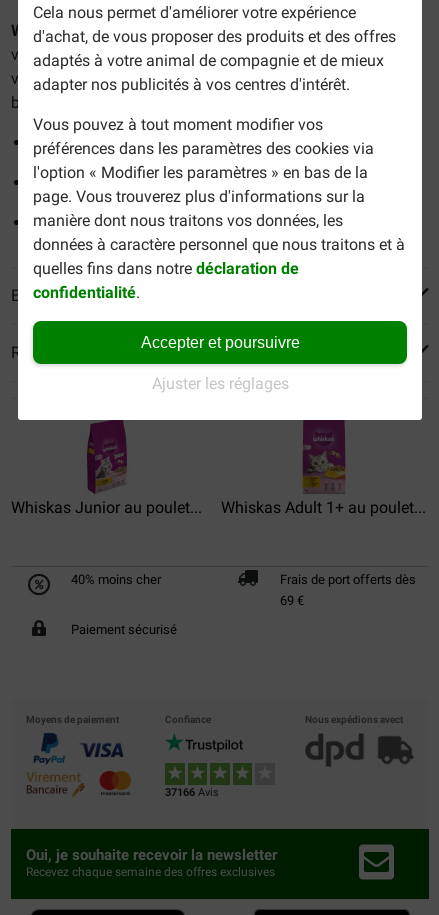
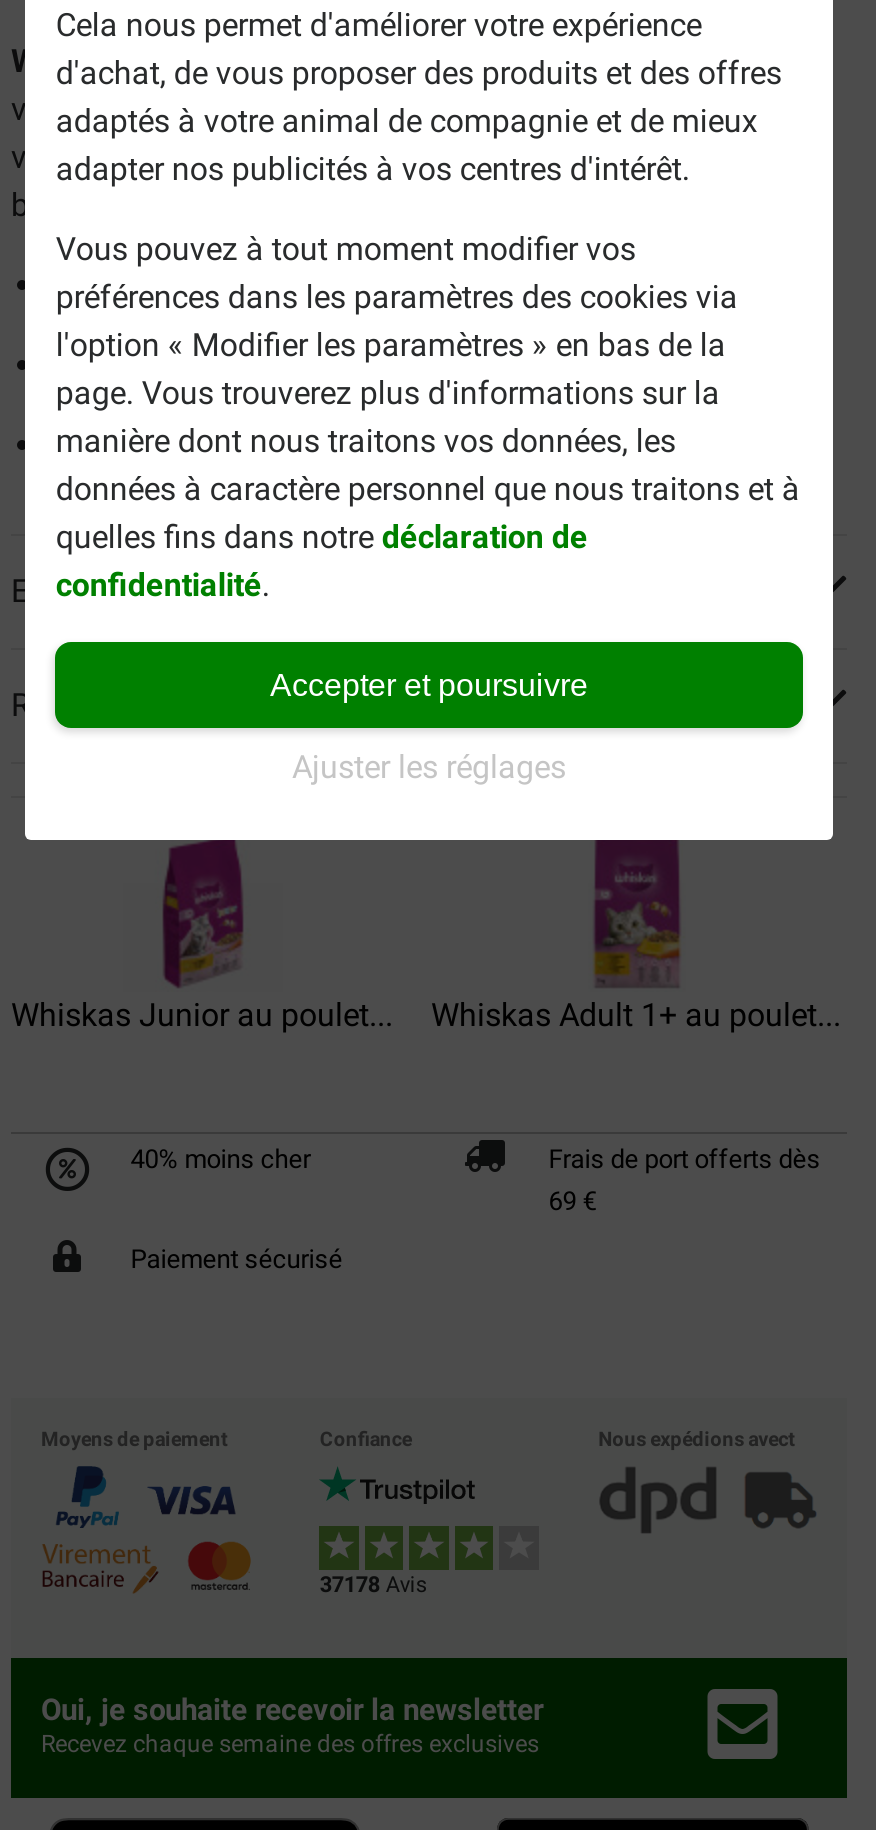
- 37166 Avis
+ 37178 Avis
